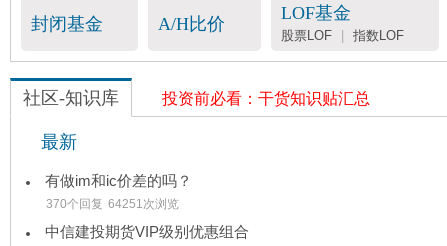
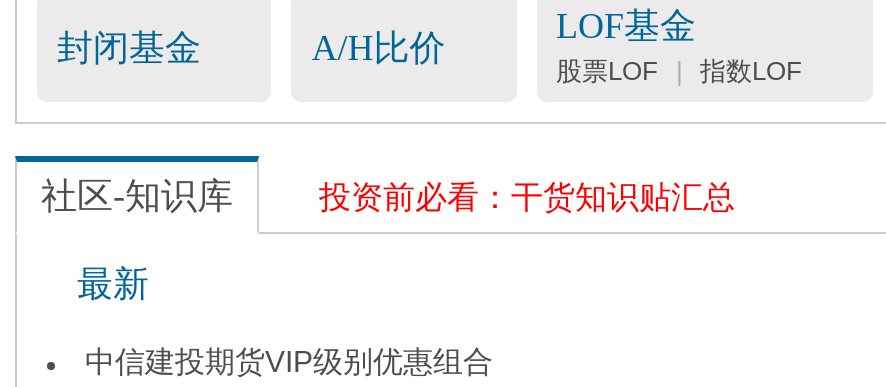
- 有做im和ic价差的吗？
- 370个回复 64251次浏览
